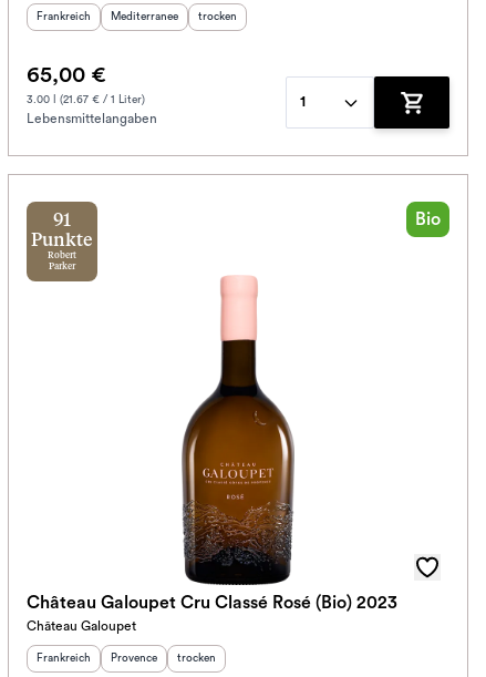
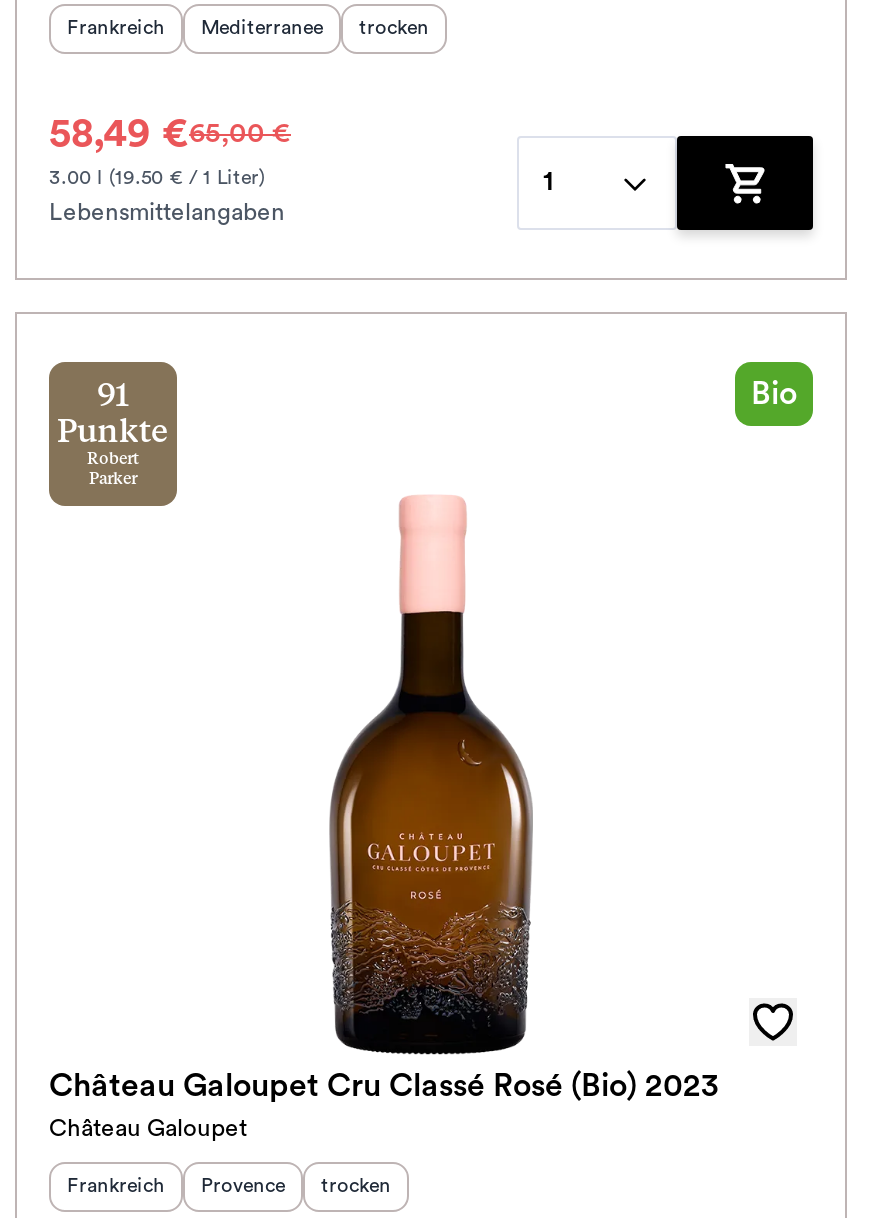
- 65,00 €
- 3.00 l (21.67 € / 1 Liter)
+ 58,49 €65,00 €
+ 3.00 l (19.50 € / 1 Liter)
